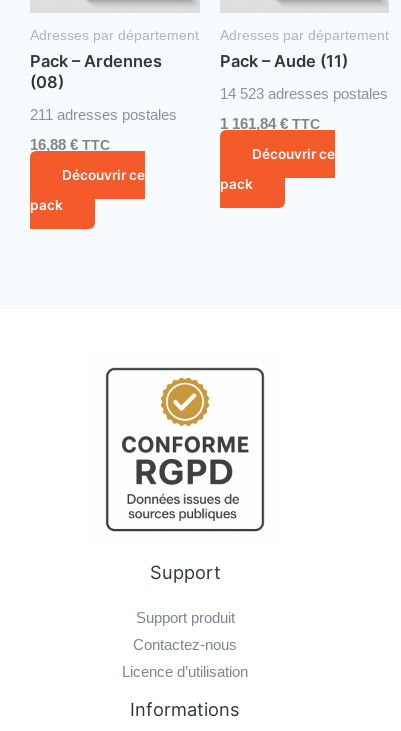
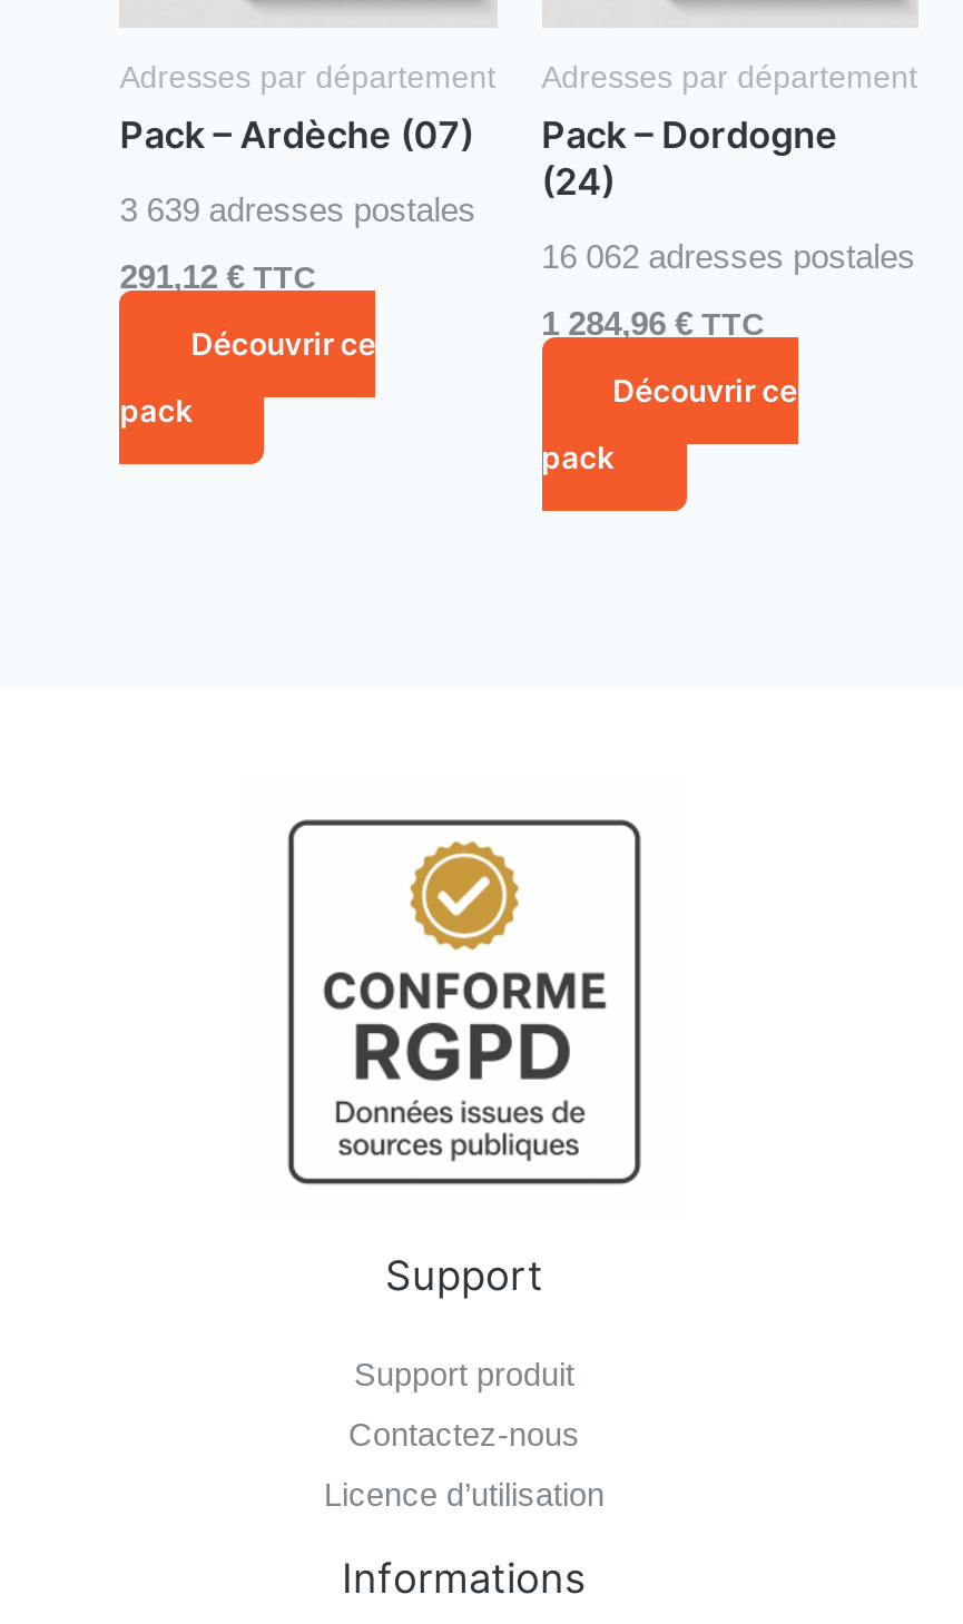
- Pack – Ardennes
- (08)
+ Pack – Ardèche (07)

- Pack – Aude (11)
+ Pack – Dordogne
+ (24)

- 14 523 adresses postales
+ 16 062 adresses postales

- 211 adresses postales
+ 3 639 adresses postales

- 1 161,84 € TTC
+ 1 284,96 € TTC

- 16,88 € TTC
+ 291,12 € TTC

moved down: Découvrir ce | pack

moved up: Découvrir ce | pack
